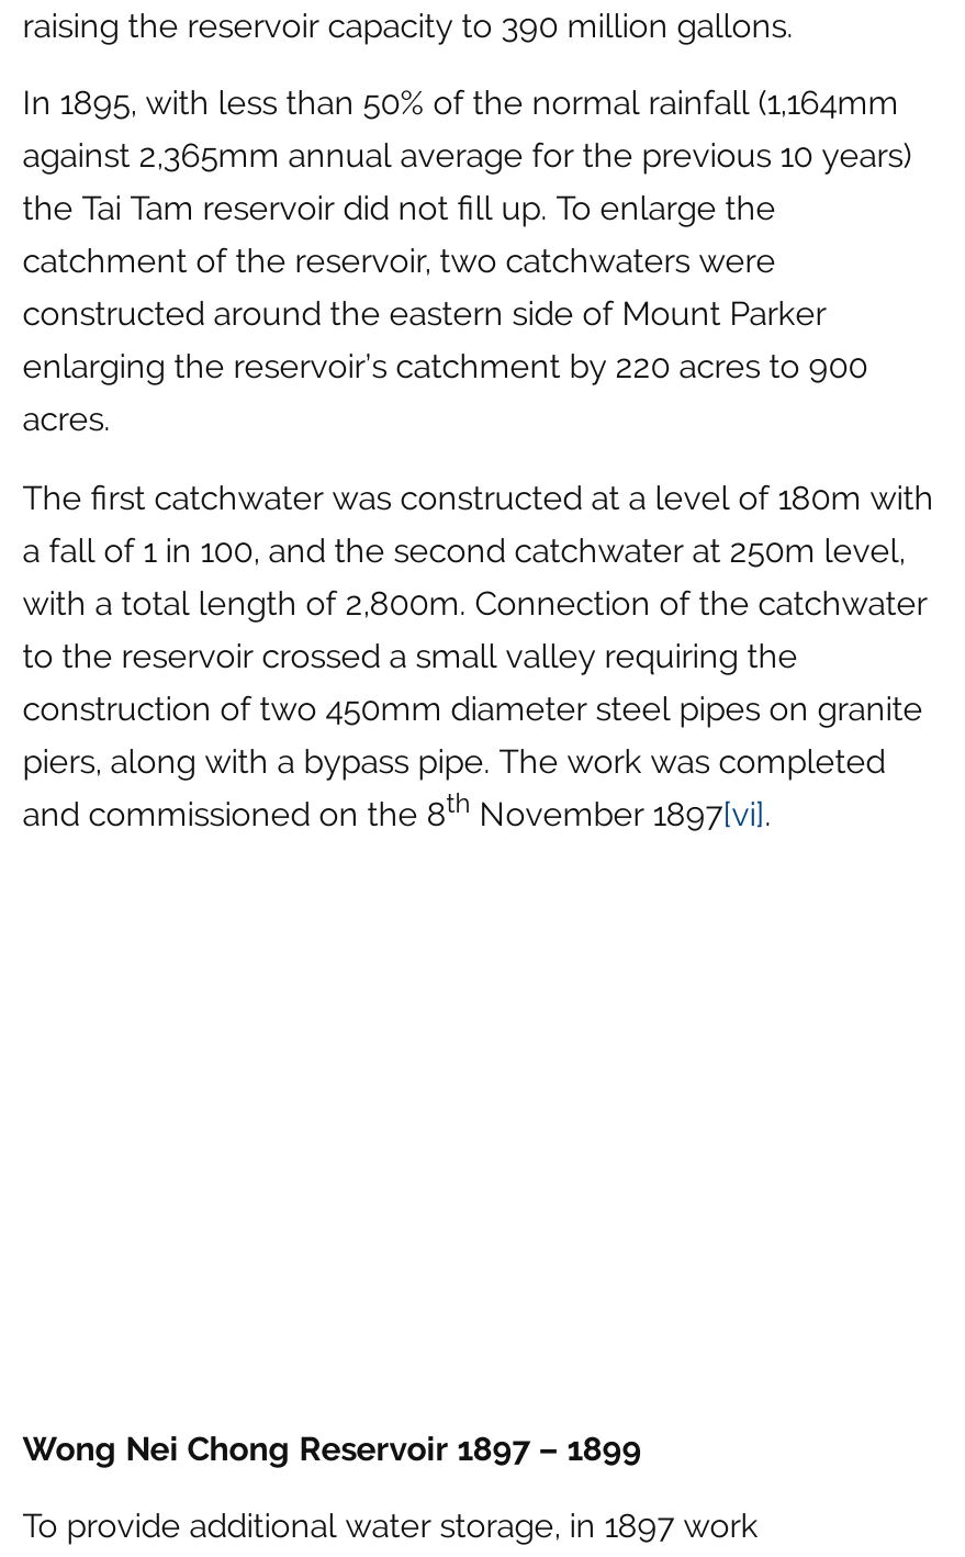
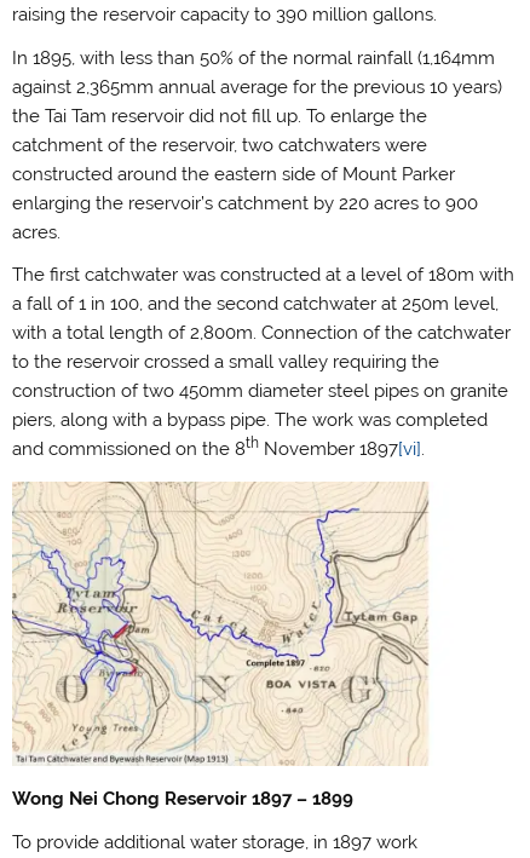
+ [image]
